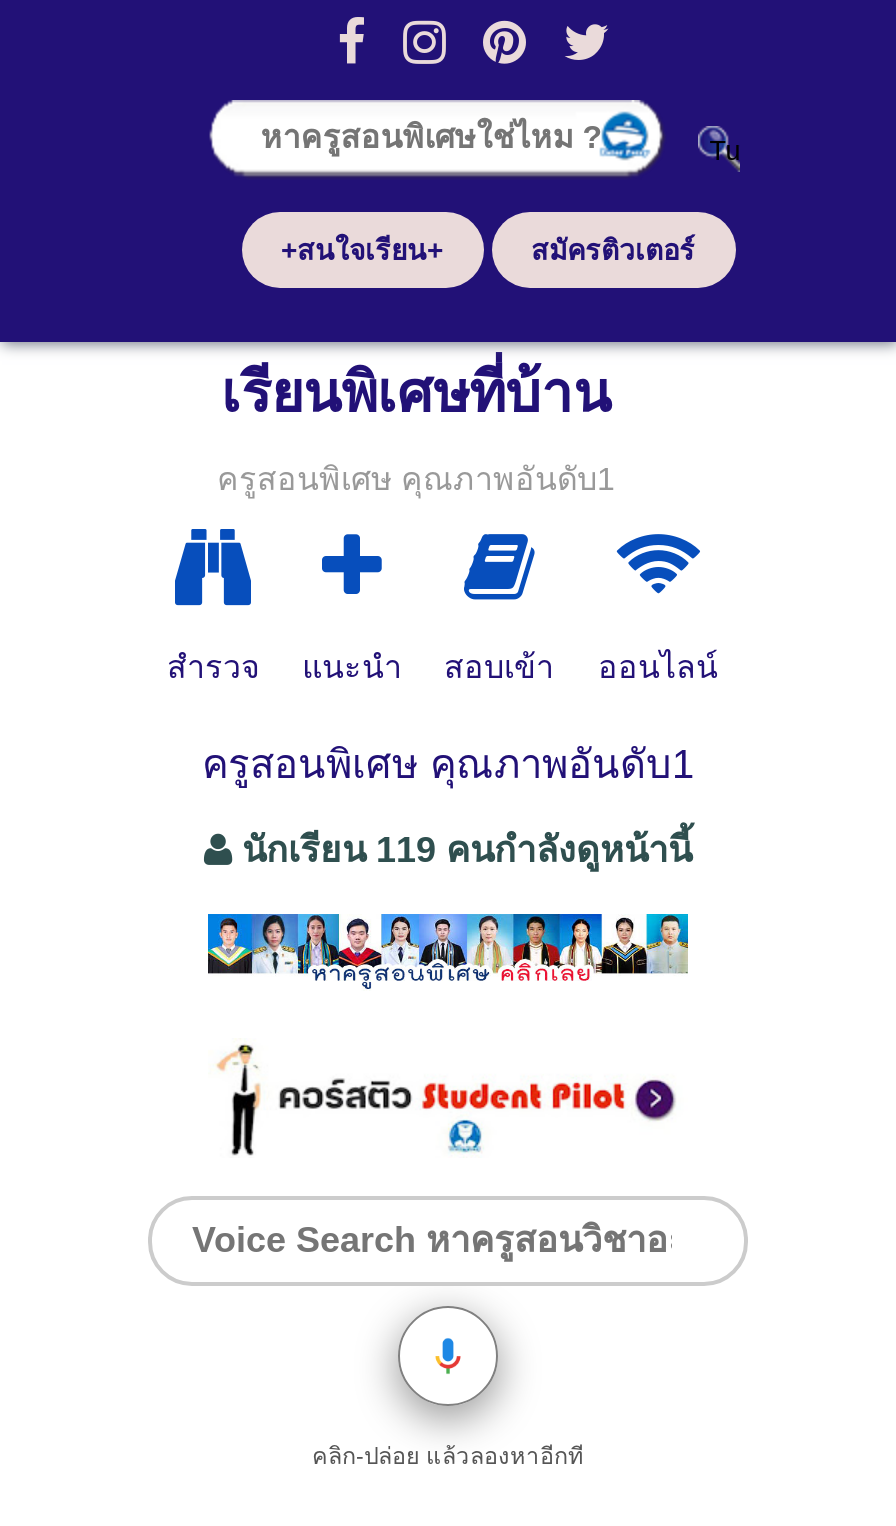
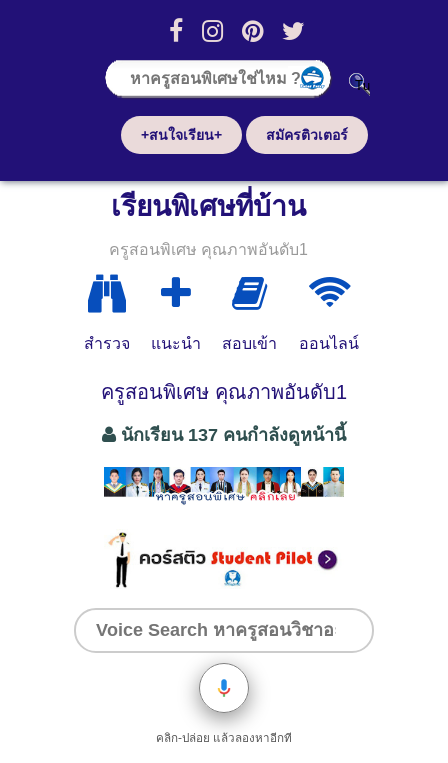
- นักเรียน 119 คนกำลังดูหน้านี้
+ นักเรียน 137 คนกำลังดูหน้านี้
